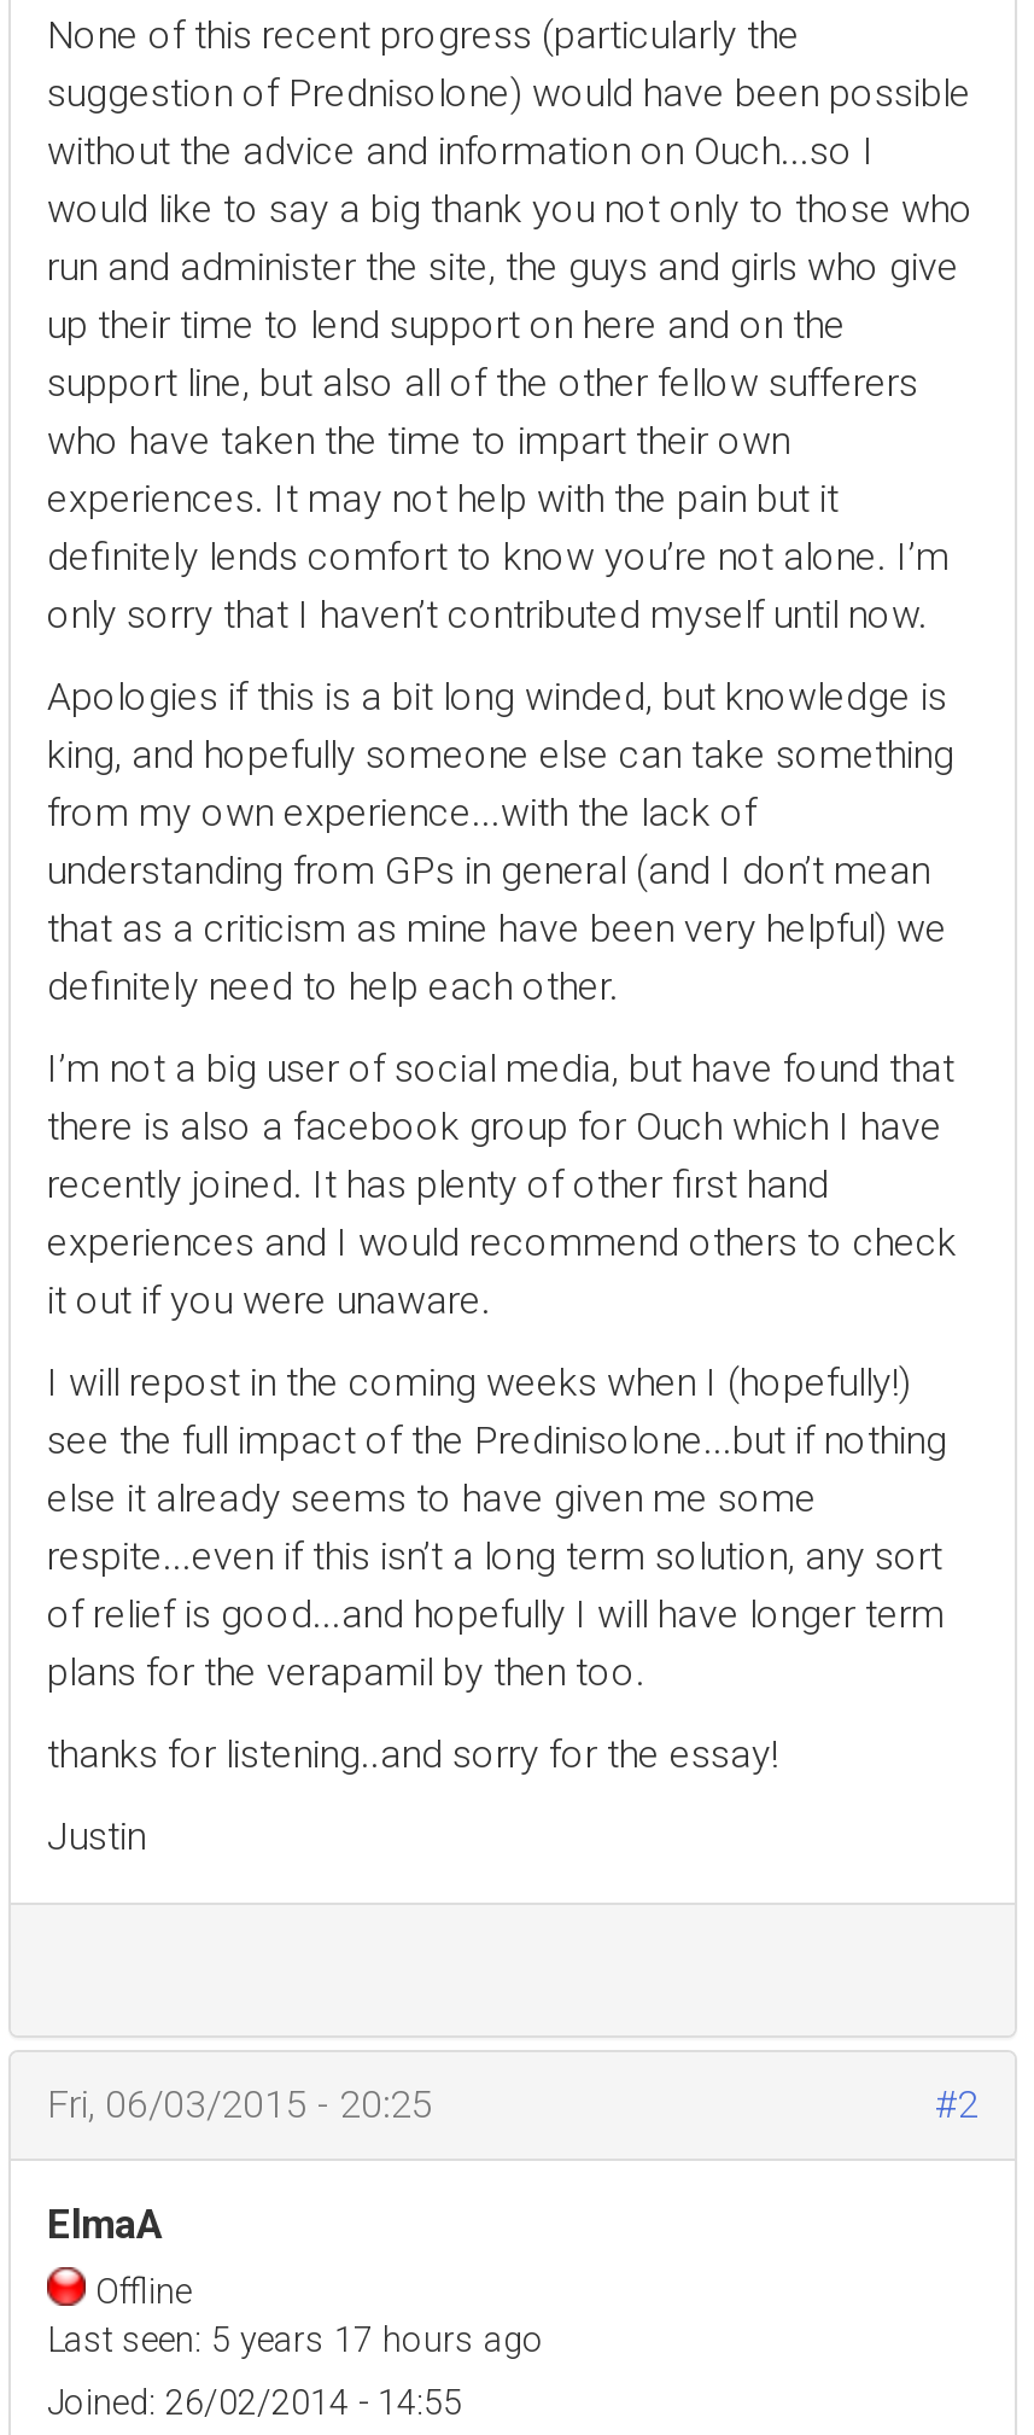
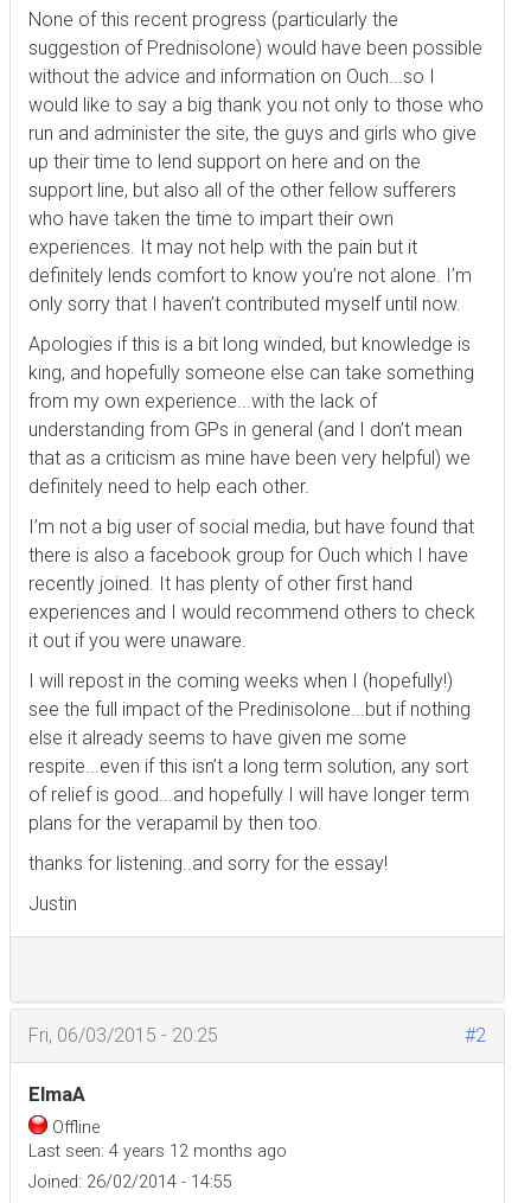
- Last seen: 5 years 17 hours ago
+ Last seen: 4 years 12 months ago
